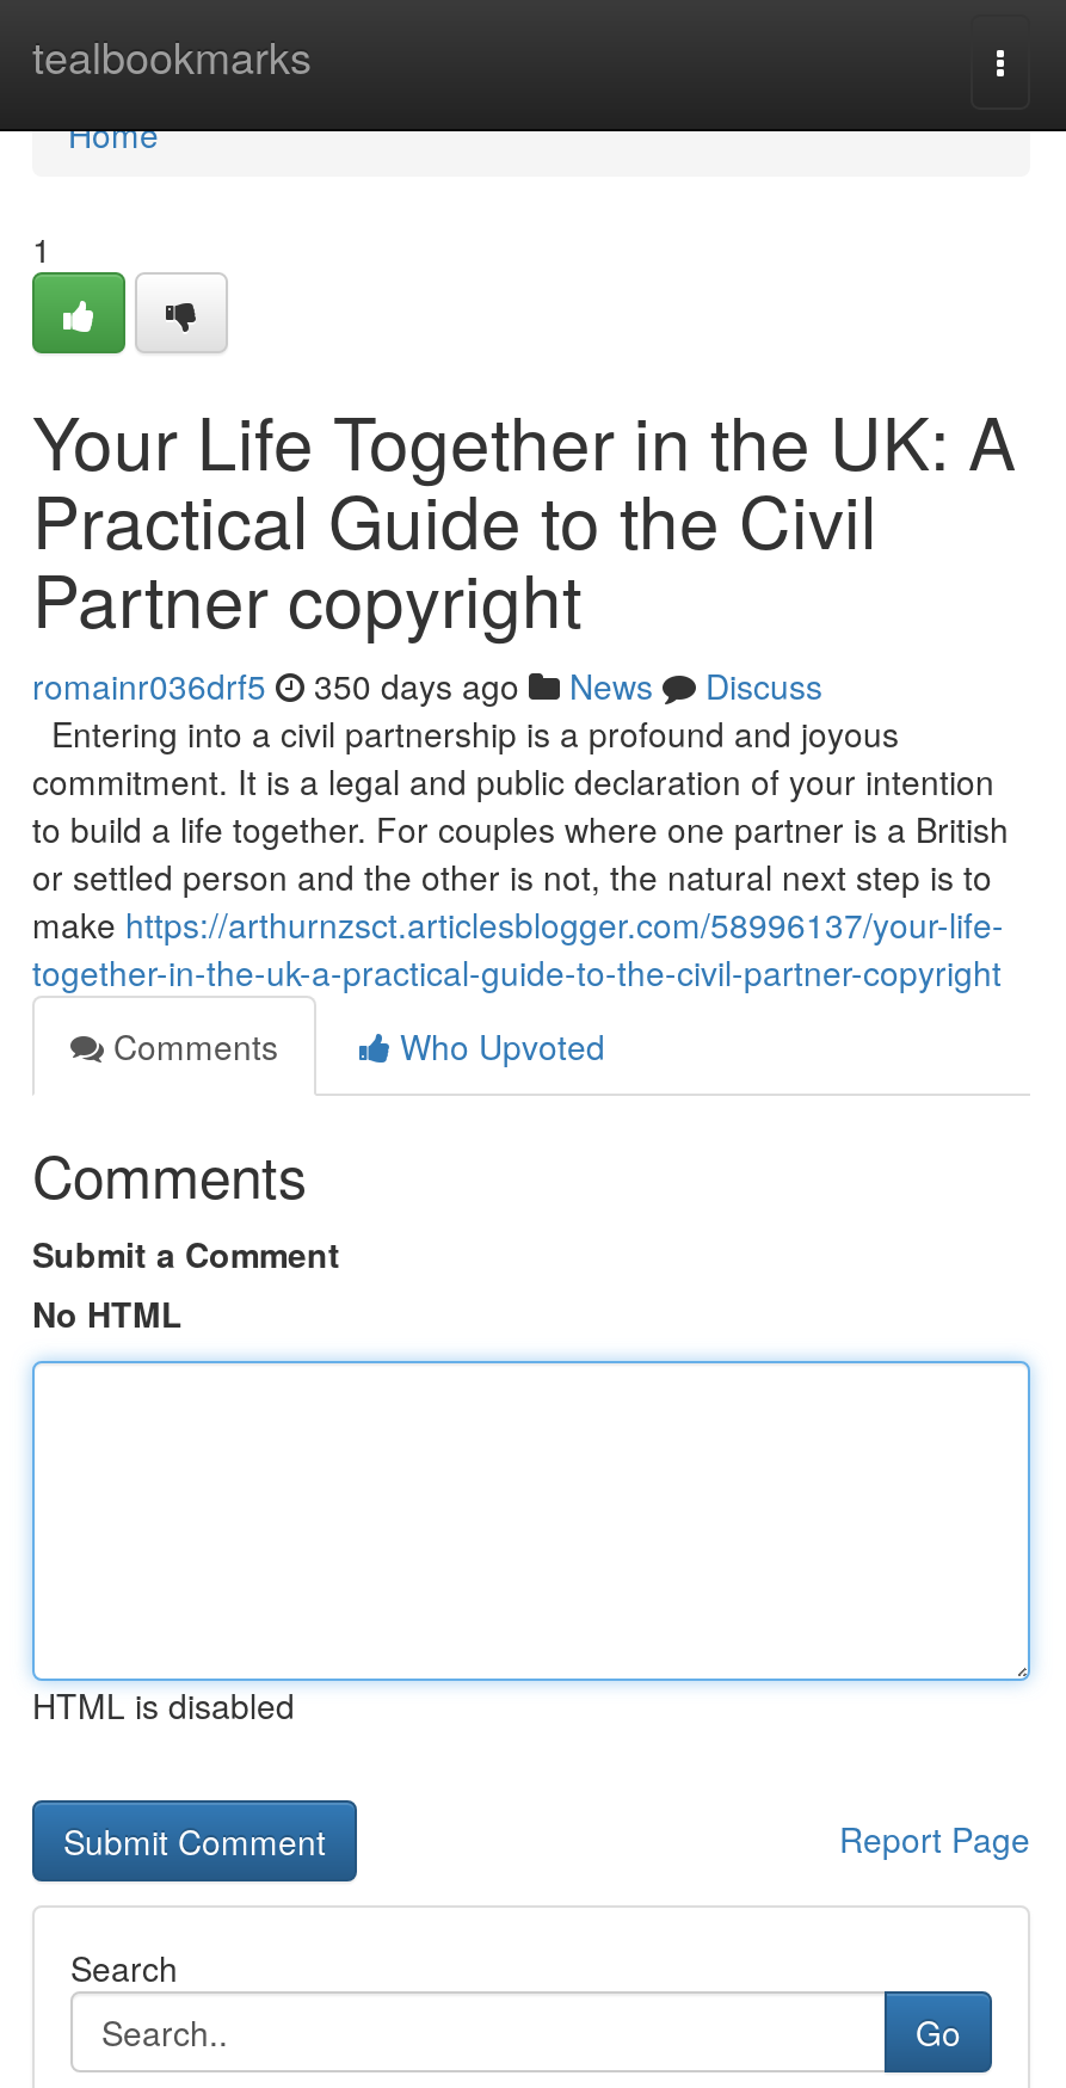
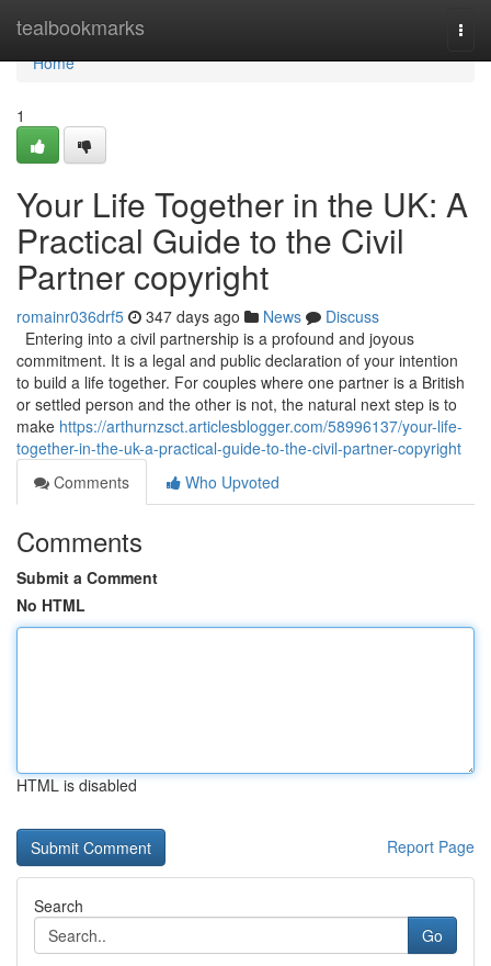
- romainr036drf5 350 days ago News Discuss
+ romainr036drf5 347 days ago News Discuss
